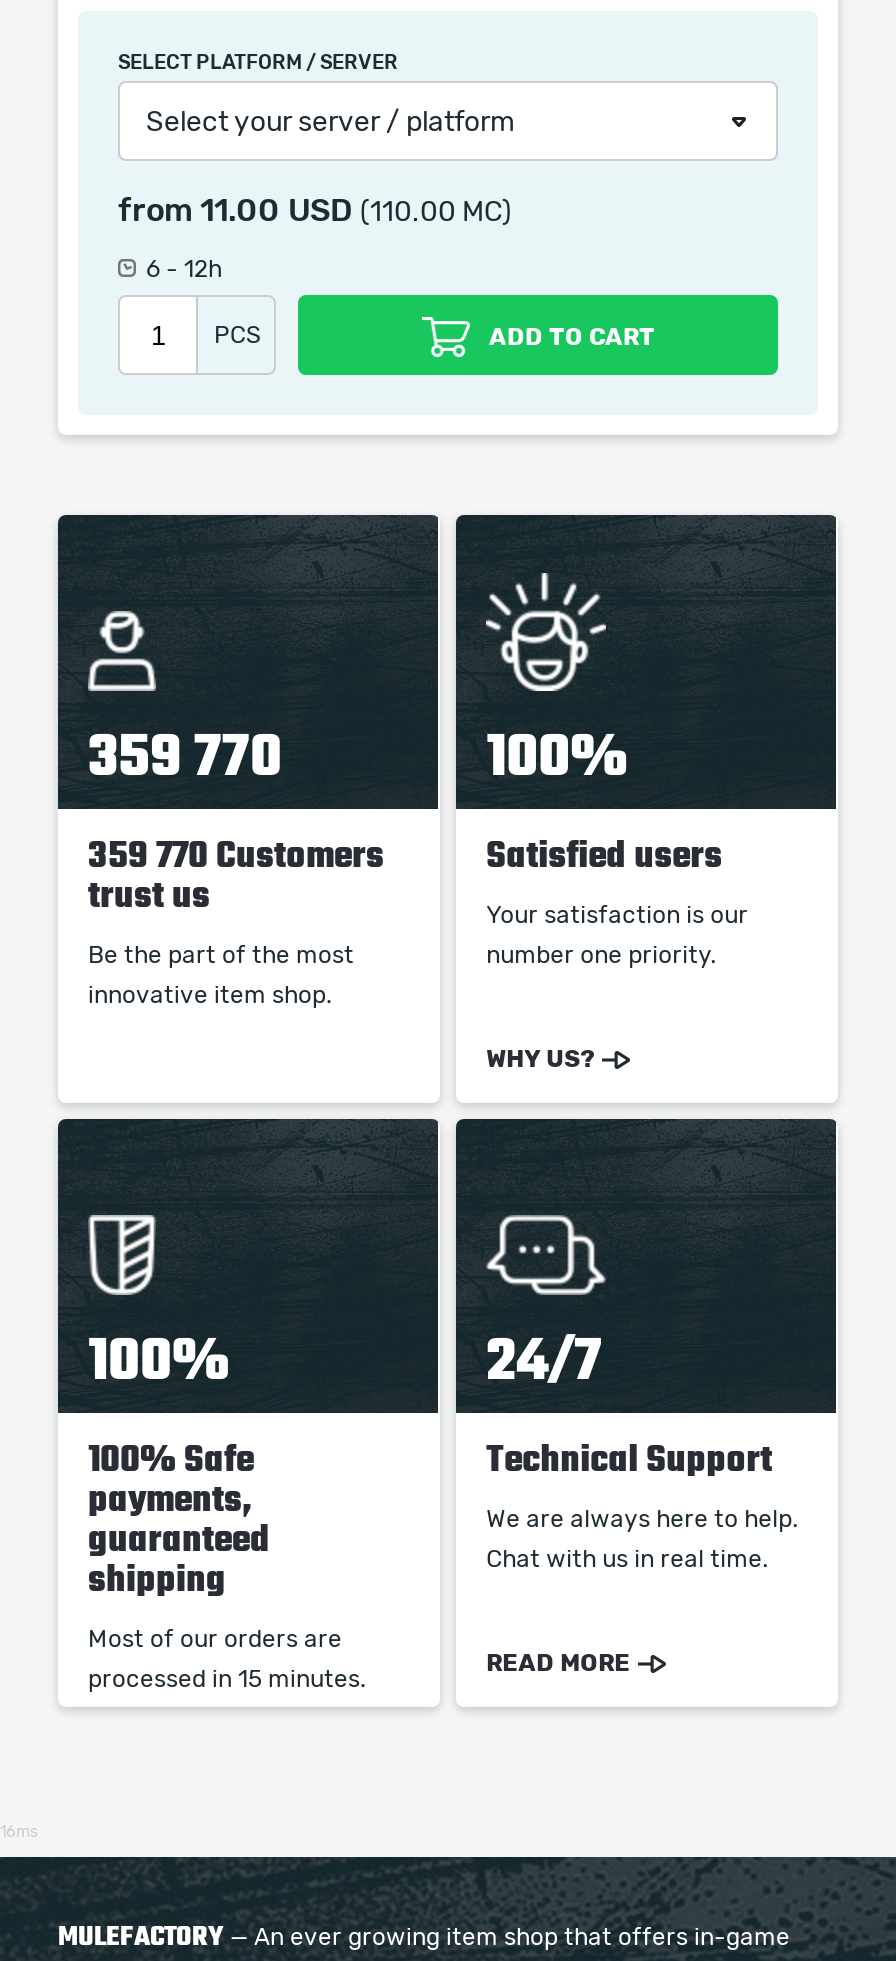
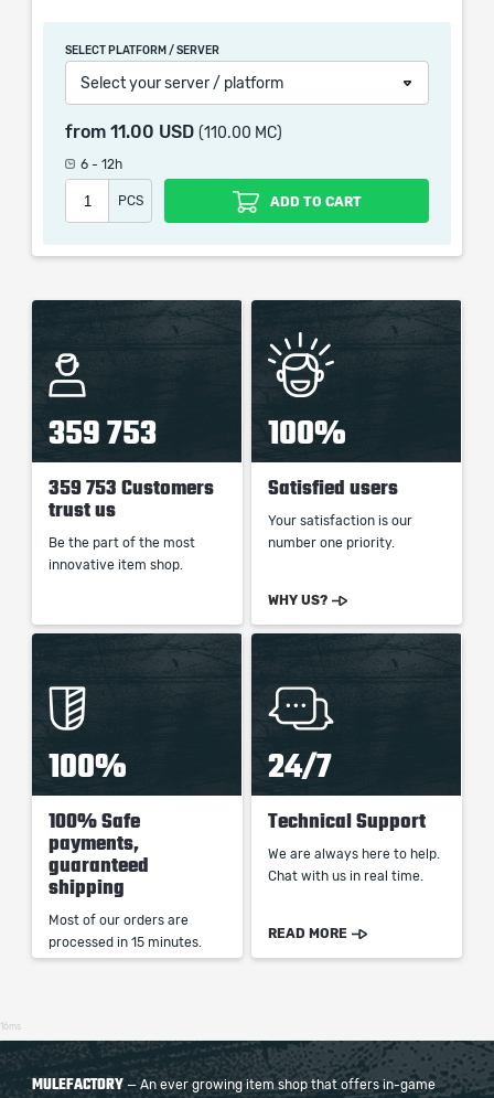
- 359 770
+ 359 753

- 359 770 Customers
+ 359 753 Customers
